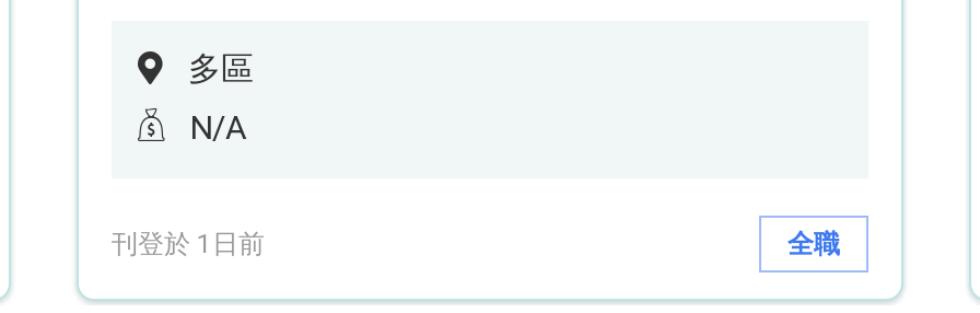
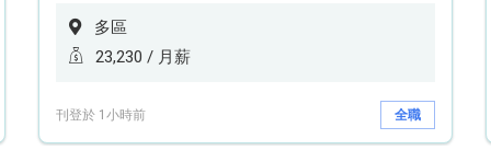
- N/A
+ 23,230 / 月薪

- 刊登於 1日前
+ 刊登於 1小時前
